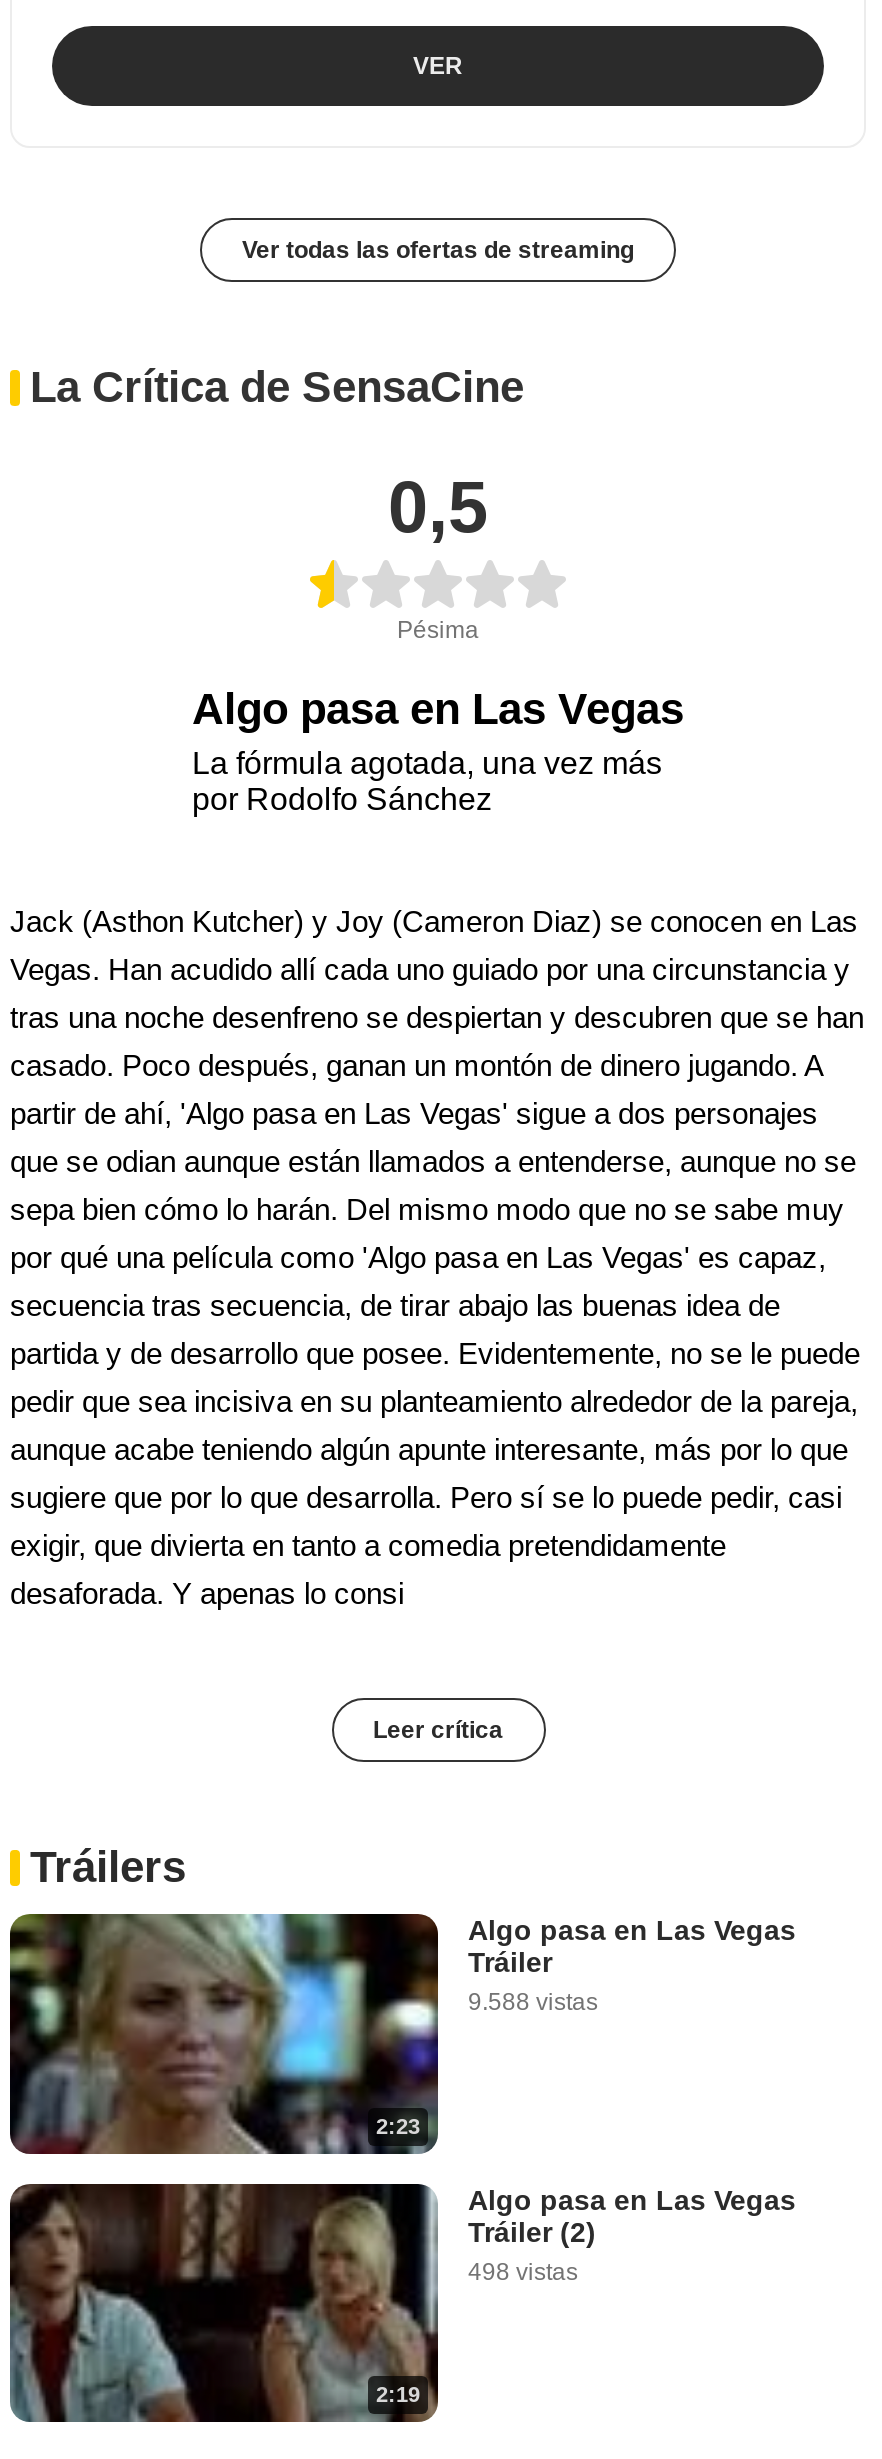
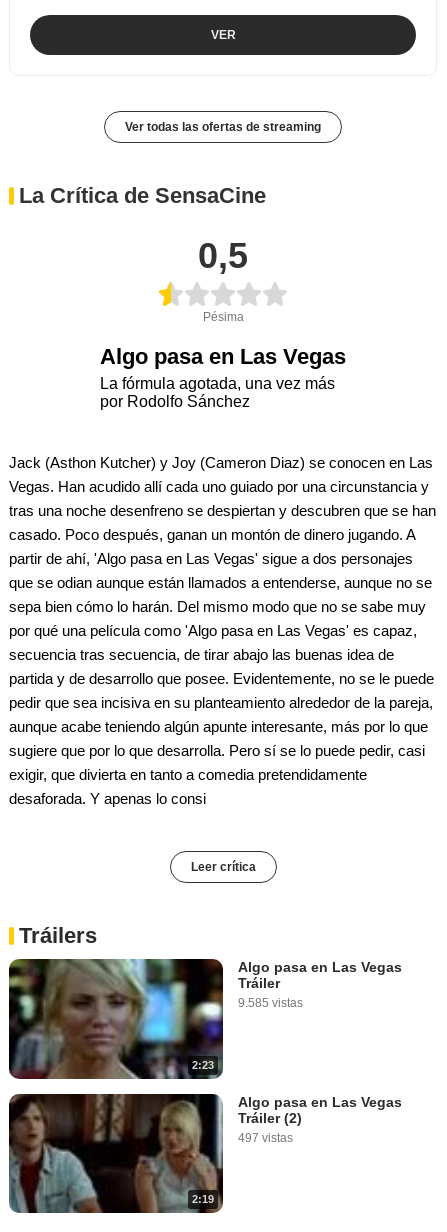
- 9.588 vistas
+ 9.585 vistas

- 498 vistas
+ 497 vistas
